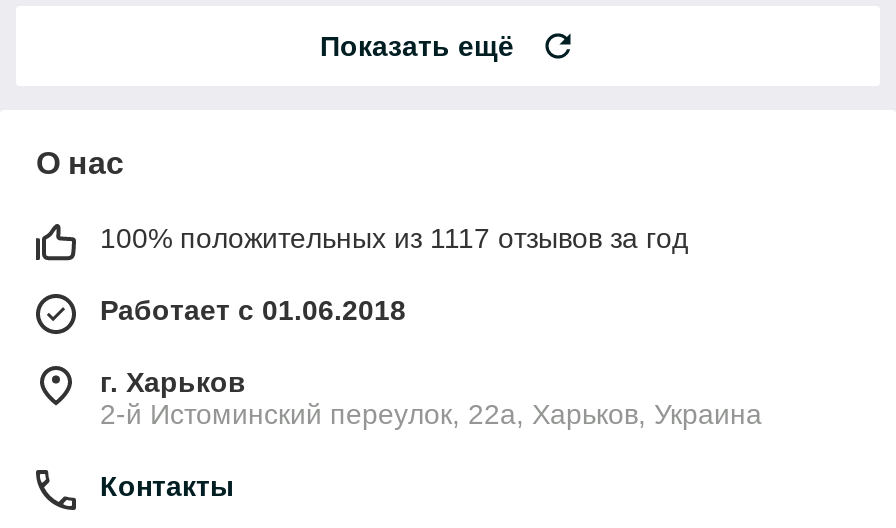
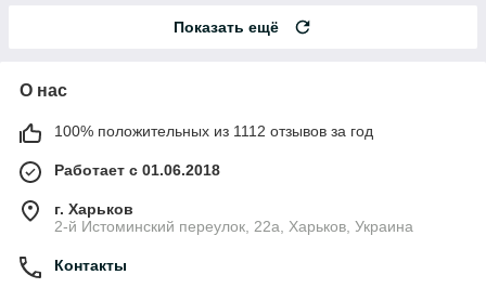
- 100% положительных из 1117 отзывов за год
+ 100% положительных из 1112 отзывов за год
